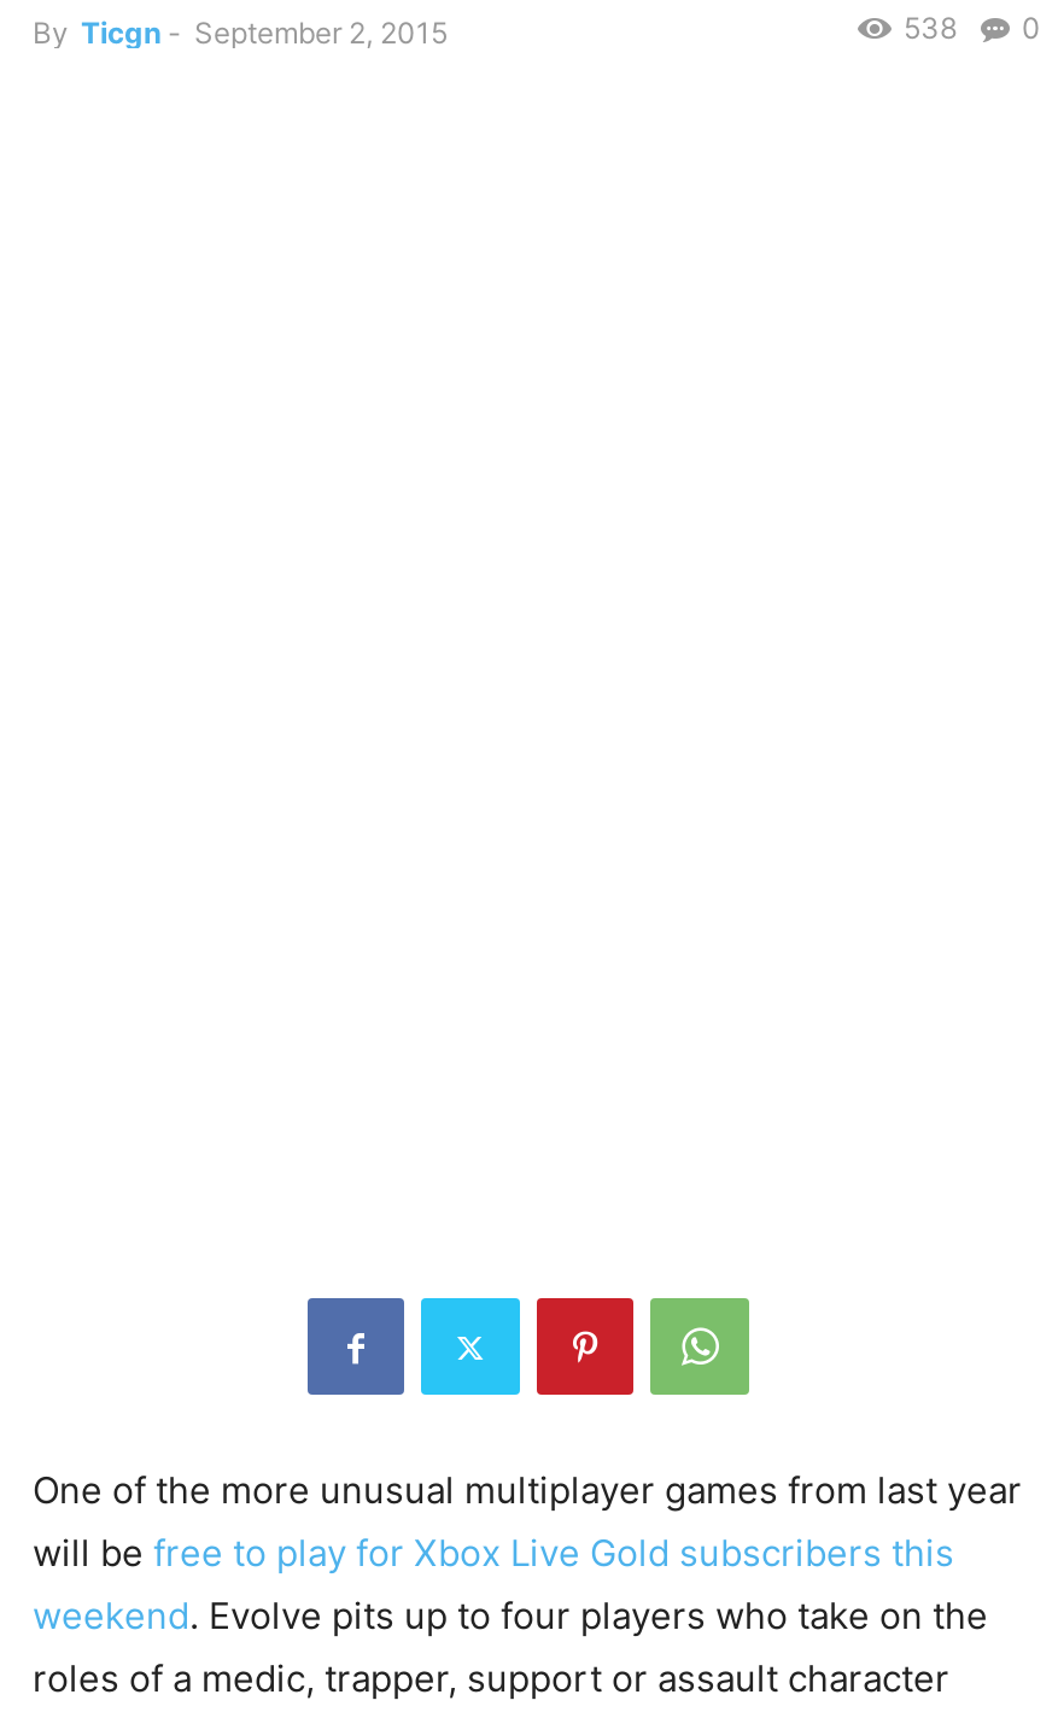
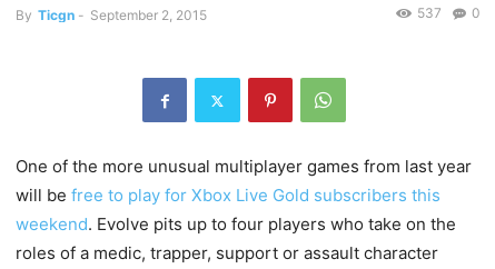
- 538 0
+ 537 0
